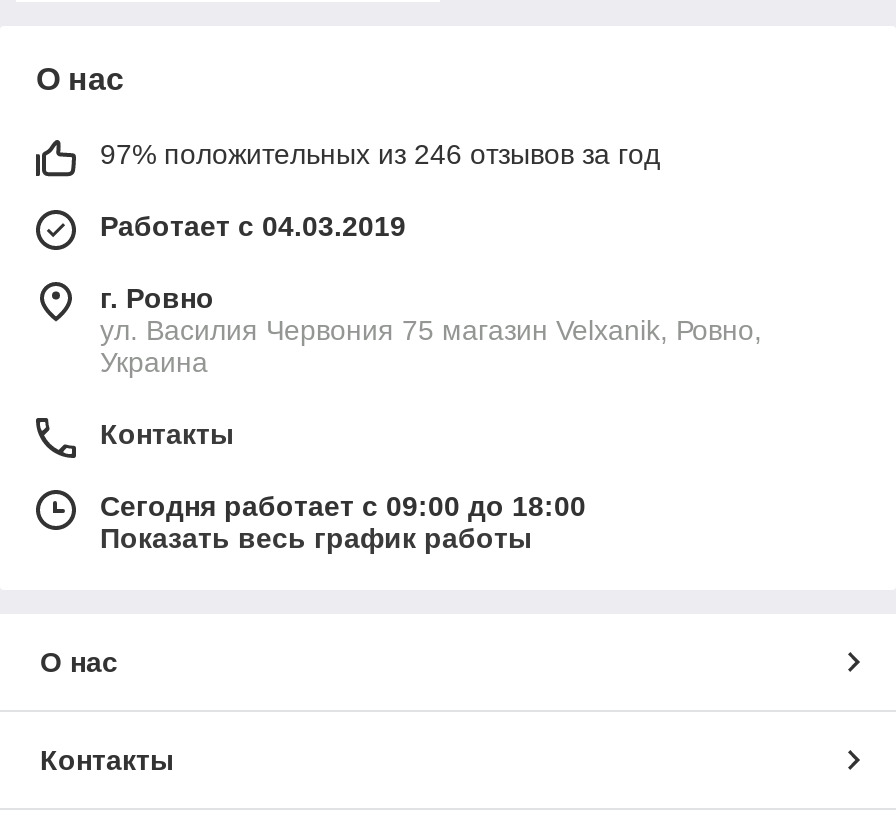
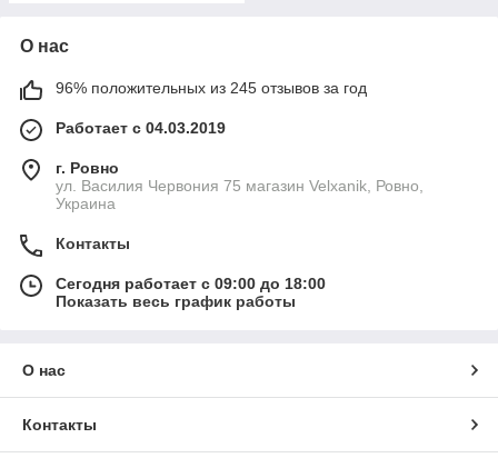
- 97% положительных из 246 отзывов за год
+ 96% положительных из 245 отзывов за год
